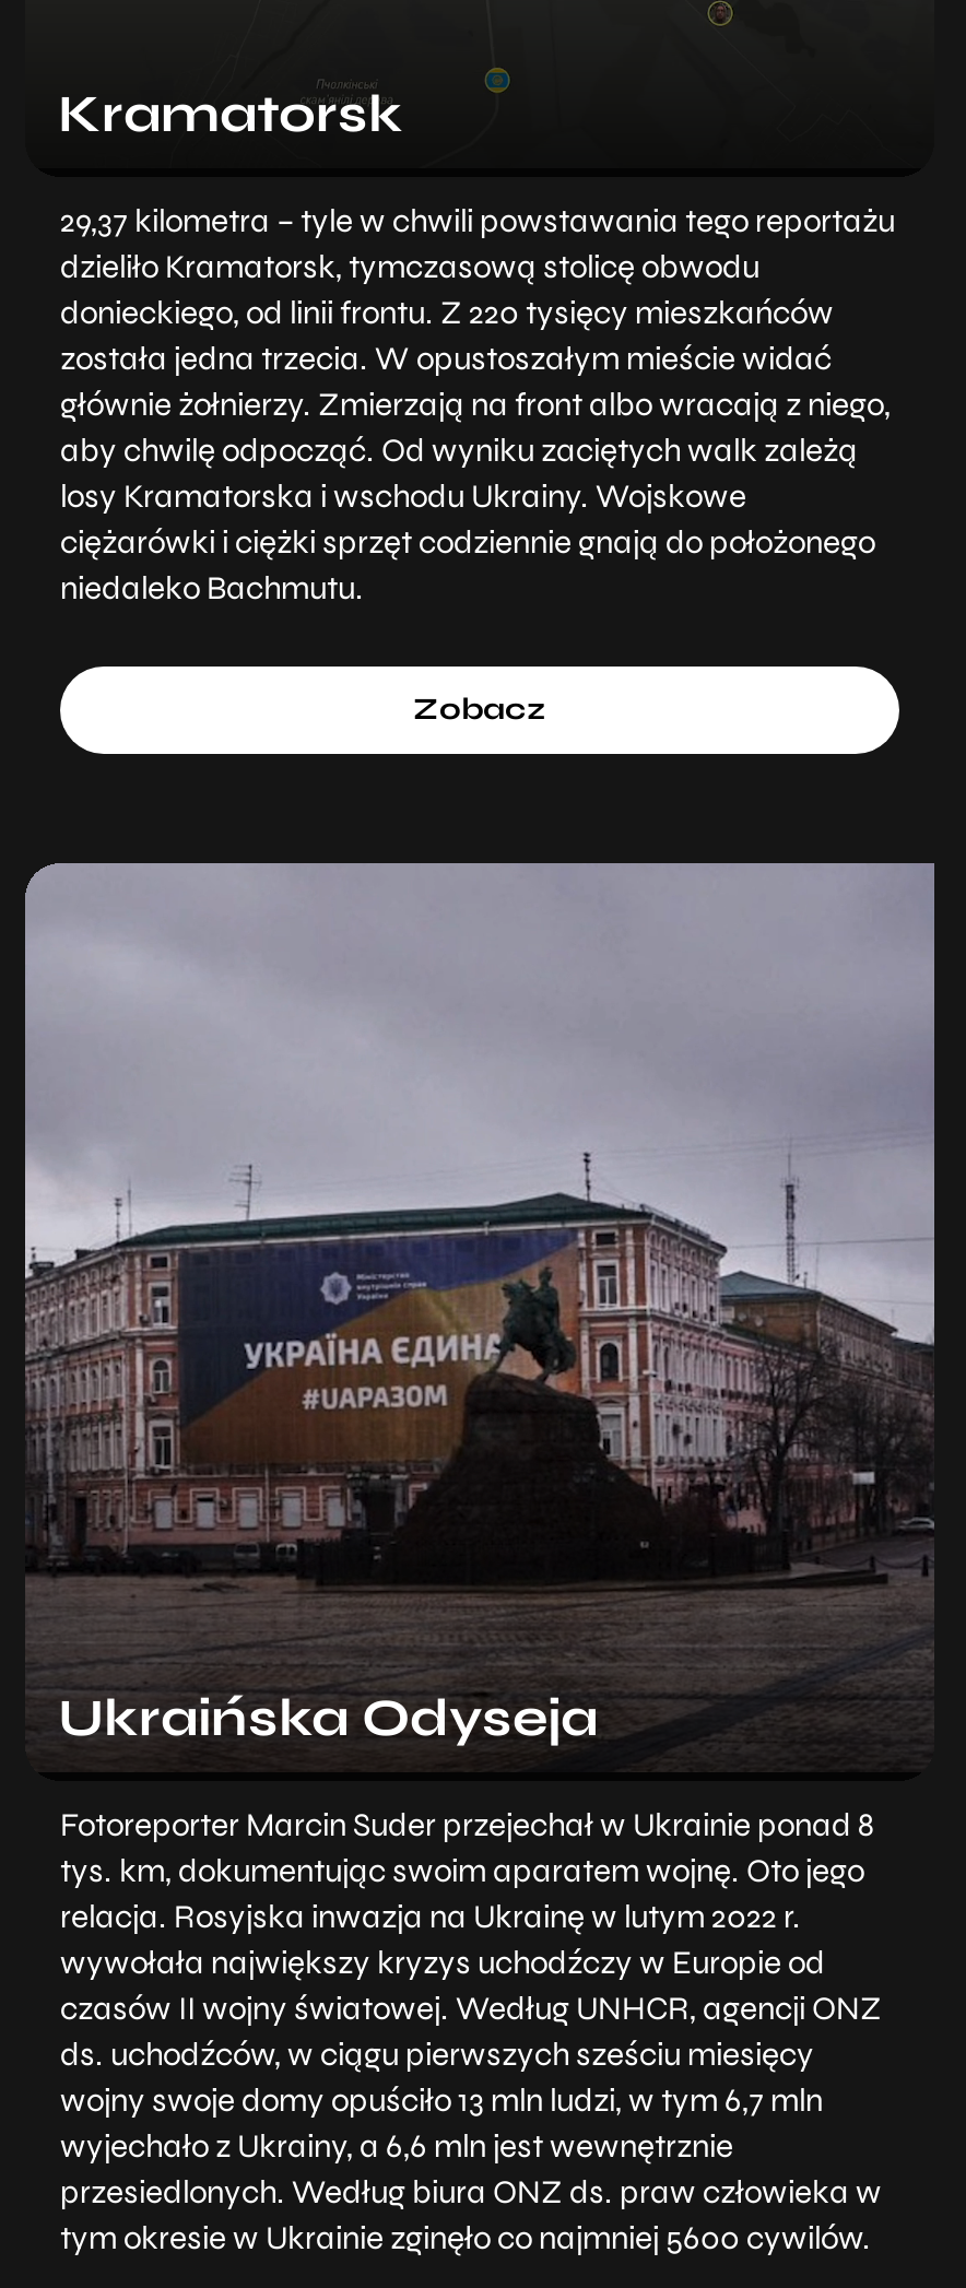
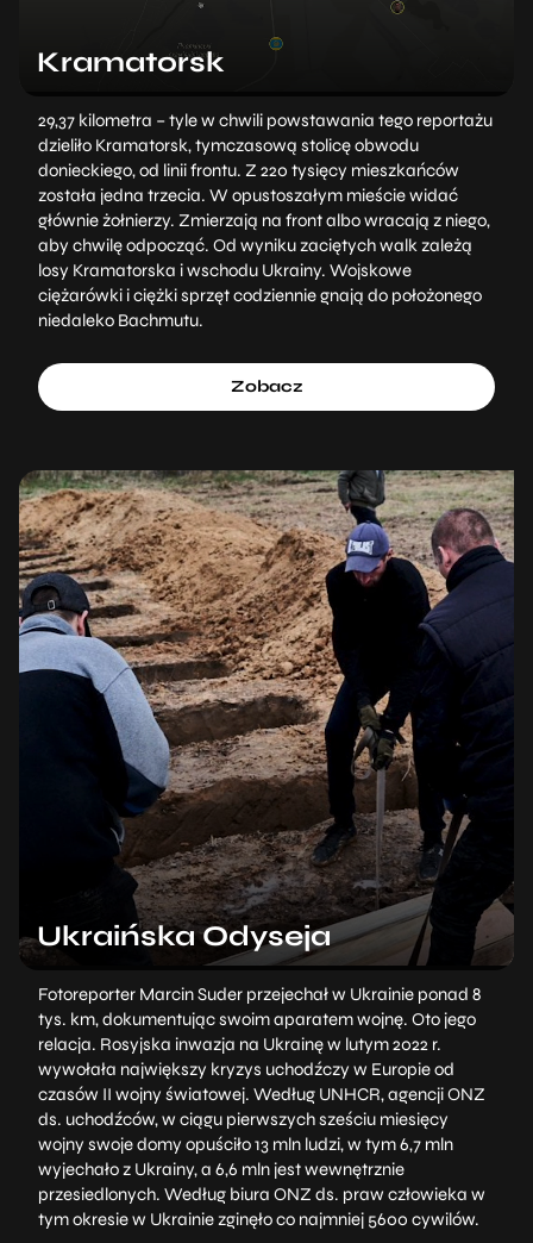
- [image]
+ [image]
